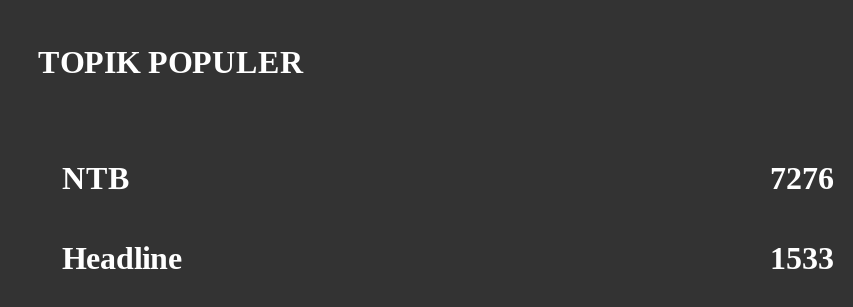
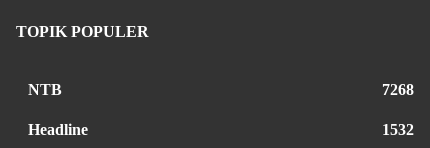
- 7276
+ 7268

- 1533
+ 1532
